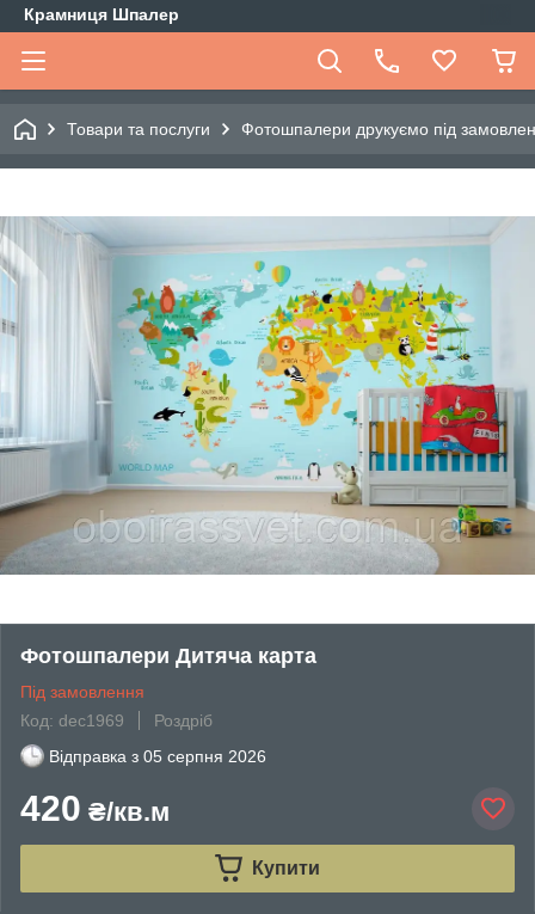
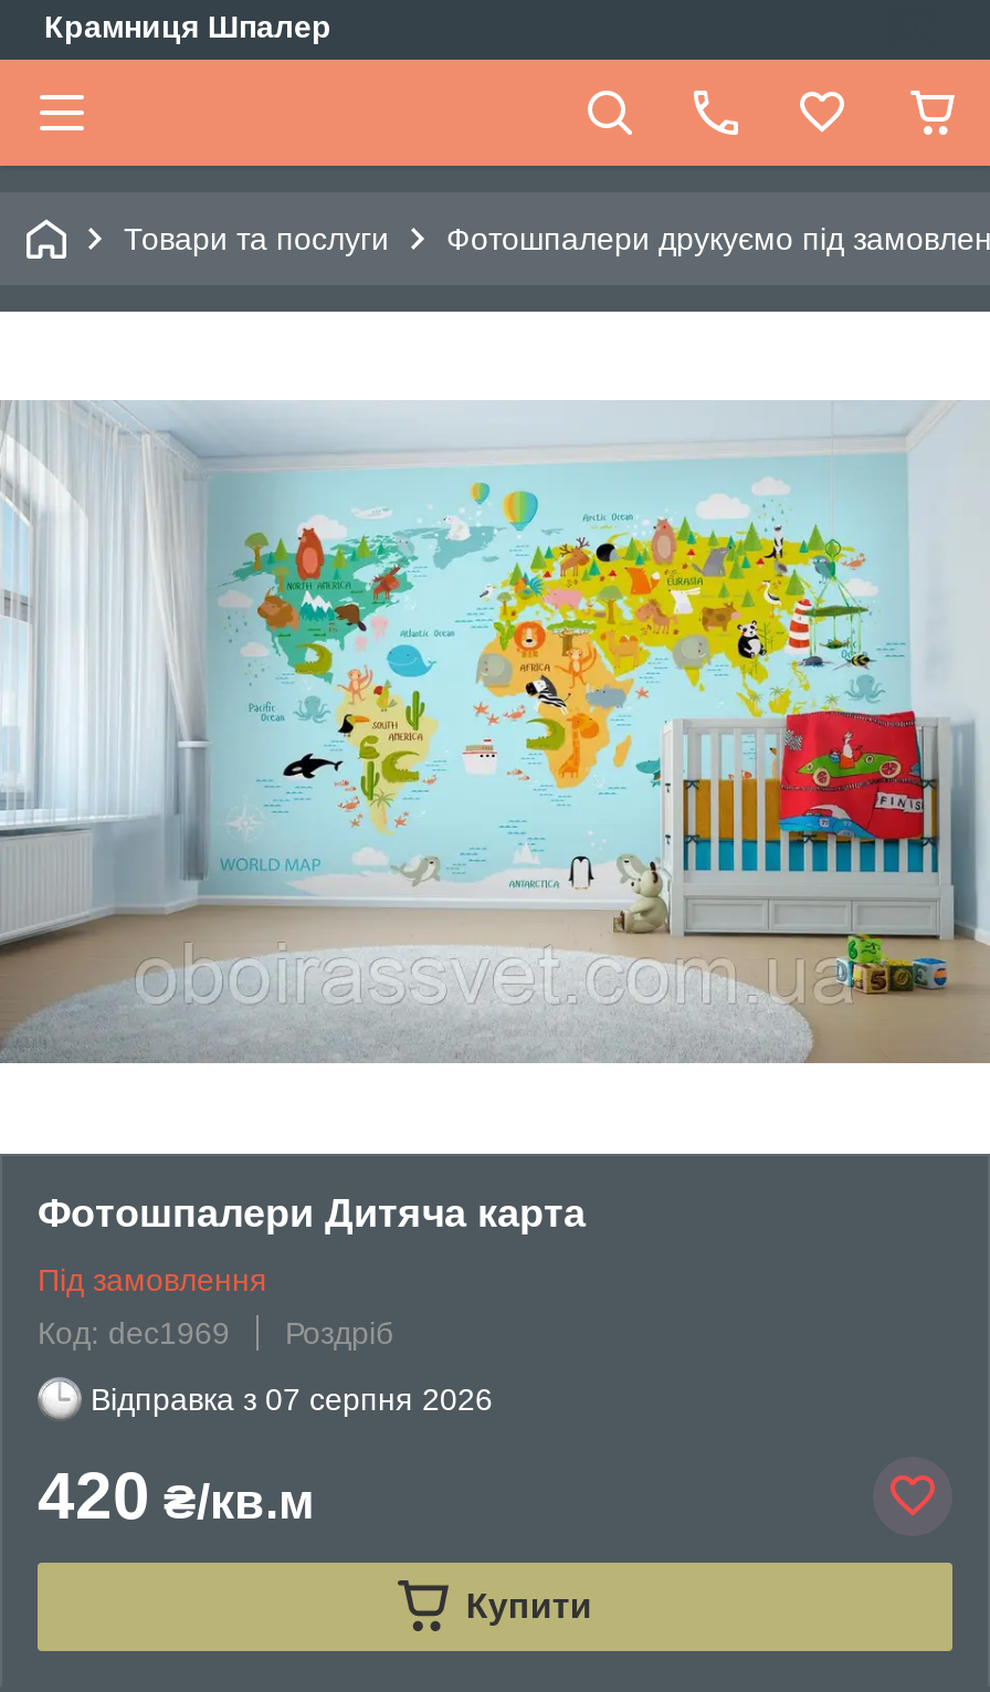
- Відправка з 05 серпня 2026
+ Відправка з 07 серпня 2026
